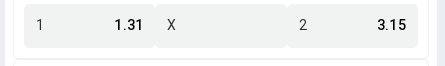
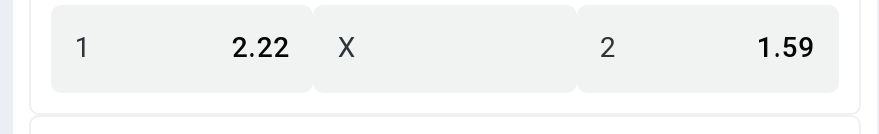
- 1.31 X
+ 2.22 X

- 3.15
+ 1.59
